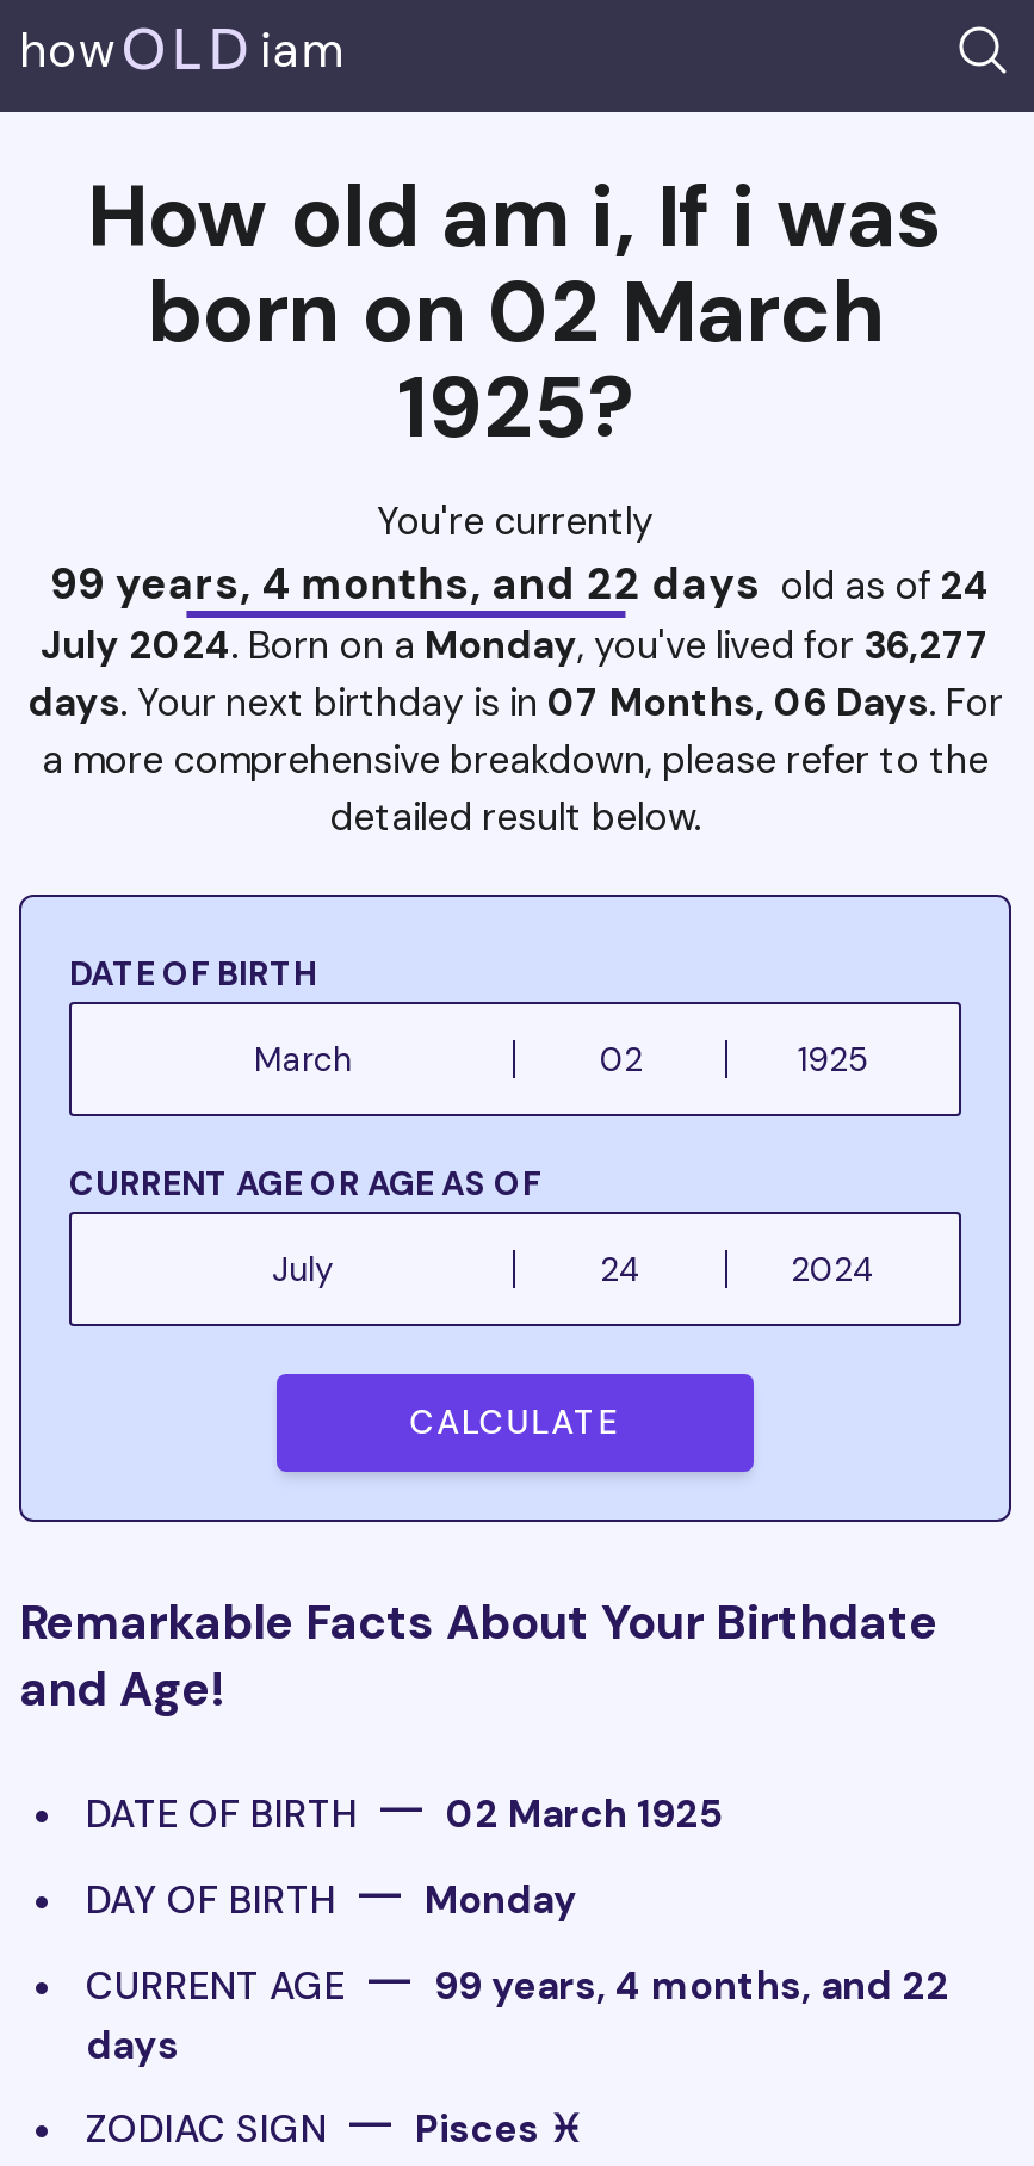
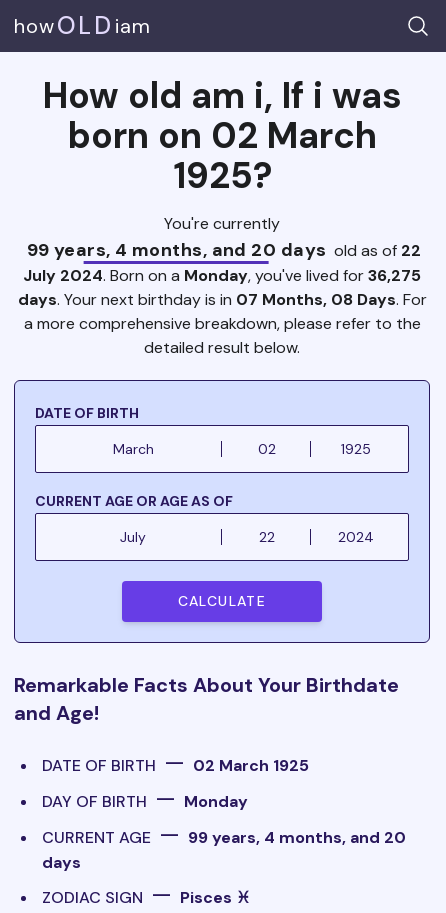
- 99 years, 4 months, and 22 days old as of 24
+ 99 years, 4 months, and 20 days old as of 22

- July 2024. Born on a Monday, you've lived for 36,277
+ July 2024. Born on a Monday, you've lived for 36,275

- days. Your next birthday is in 07 Months, 06 Days. For
+ days. Your next birthday is in 07 Months, 08 Days. For

- 24
+ 22

- CURRENT AGE — 99 years, 4 months, and 22
+ CURRENT AGE — 99 years, 4 months, and 20
